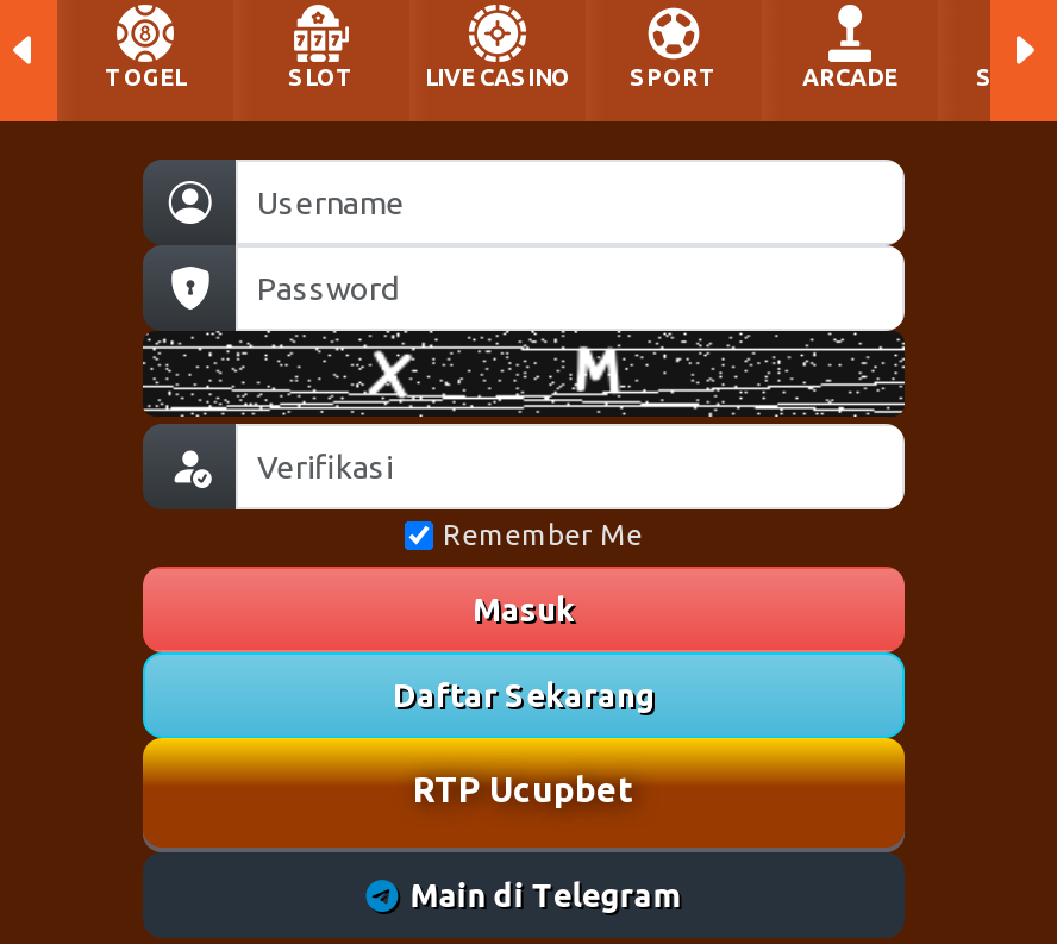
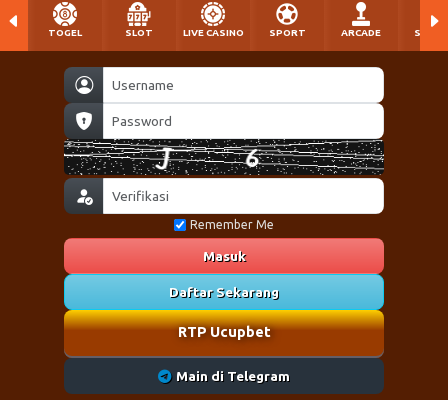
- [image]
+ [image]
